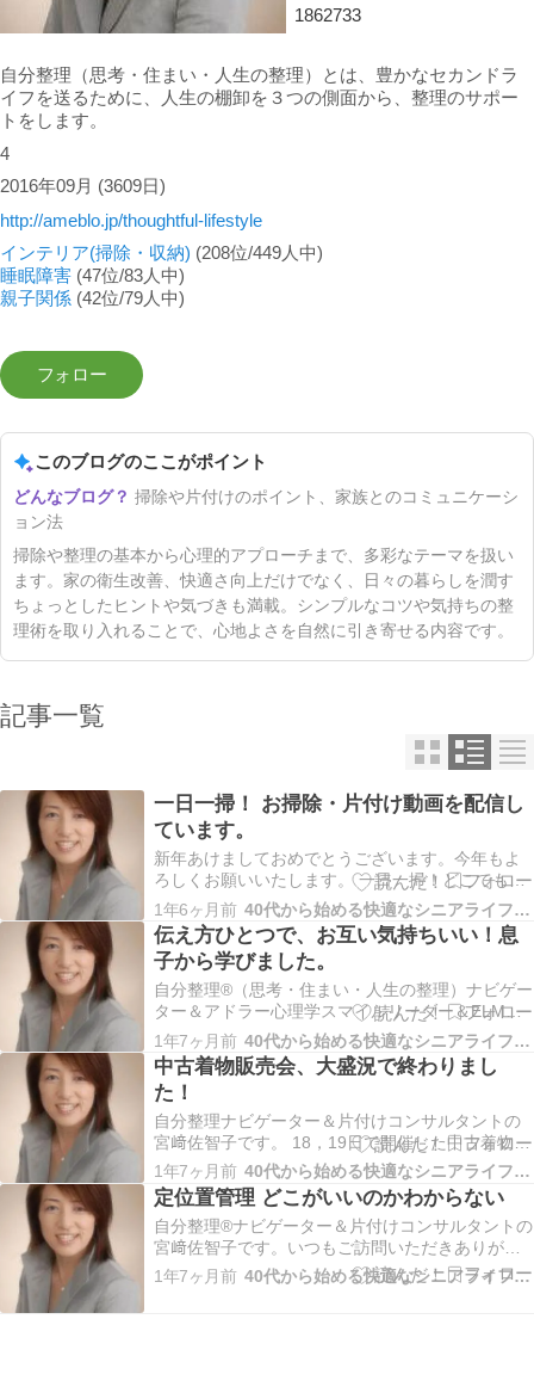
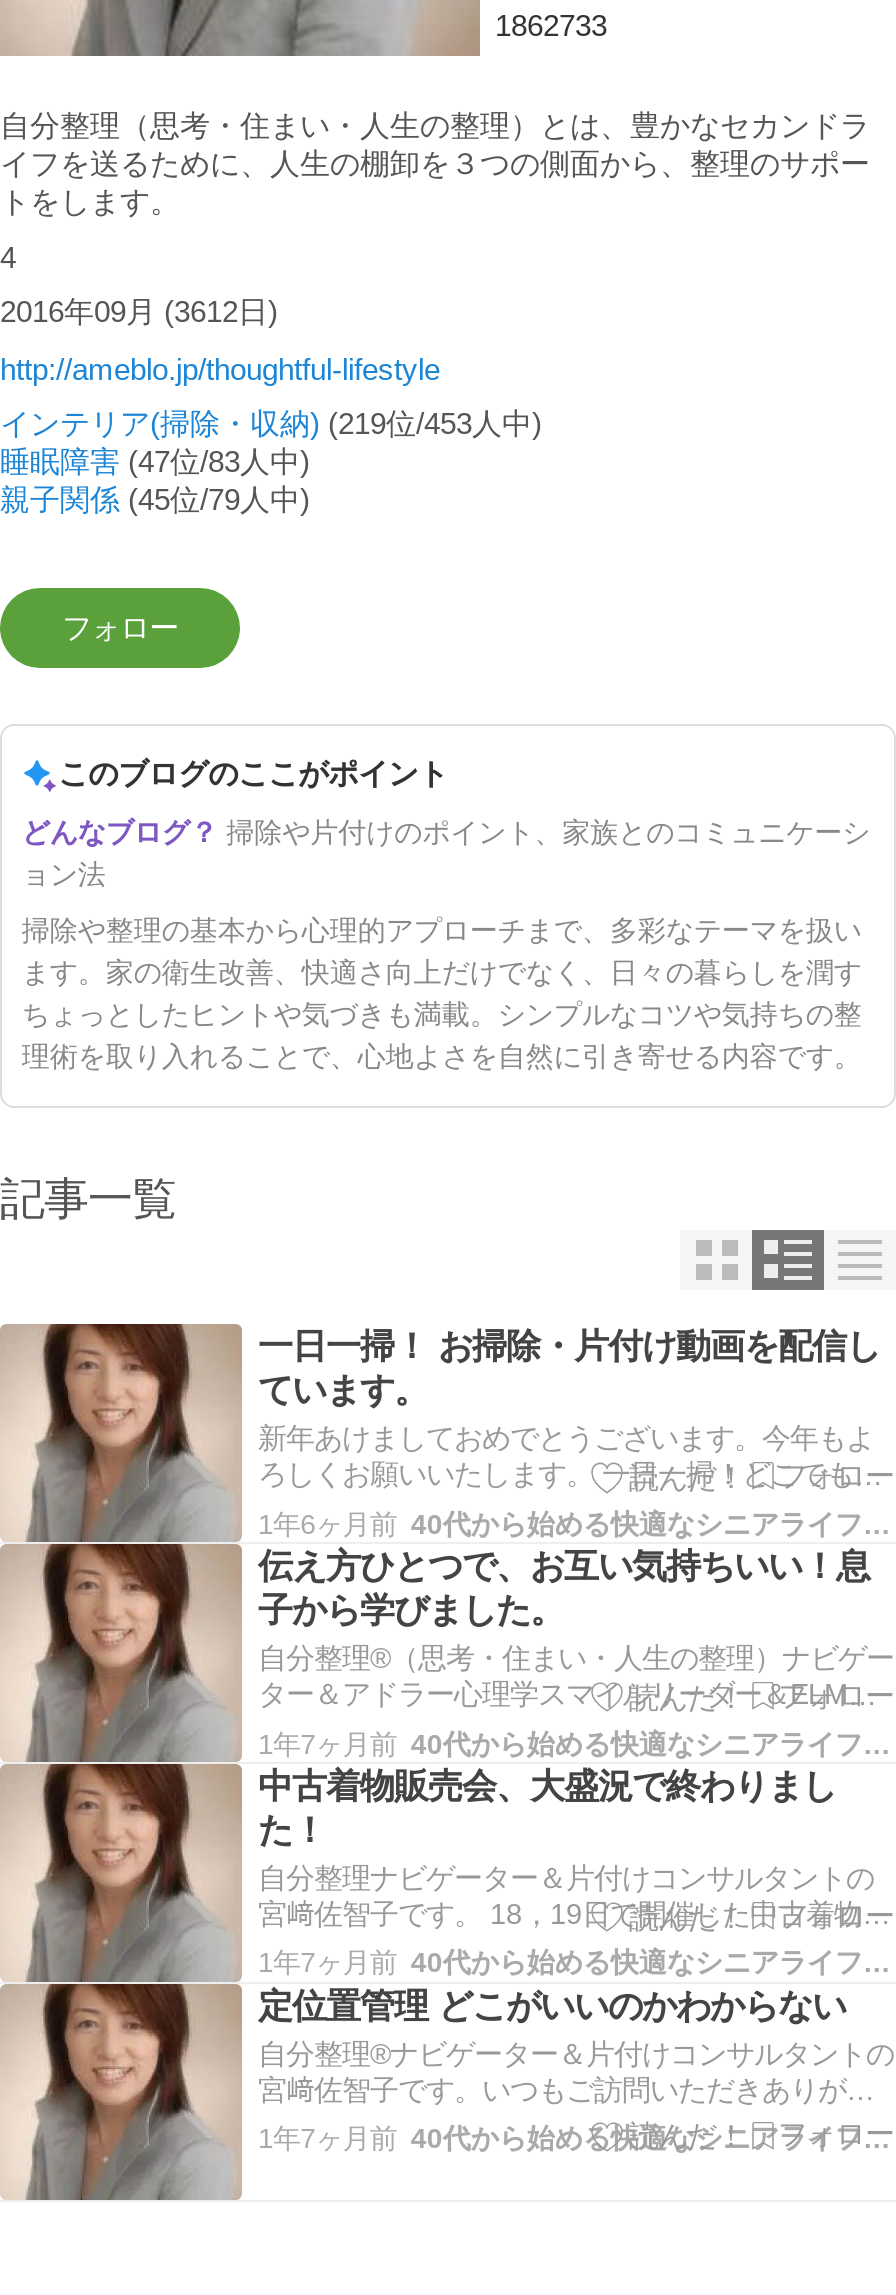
- 2016年09月 (3609日)
+ 2016年09月 (3612日)

- インテリア(掃除・収納) (208位/449人中)
+ インテリア(掃除・収納) (219位/453人中)

- 親子関係 (42位/79人中)
+ 親子関係 (45位/79人中)
